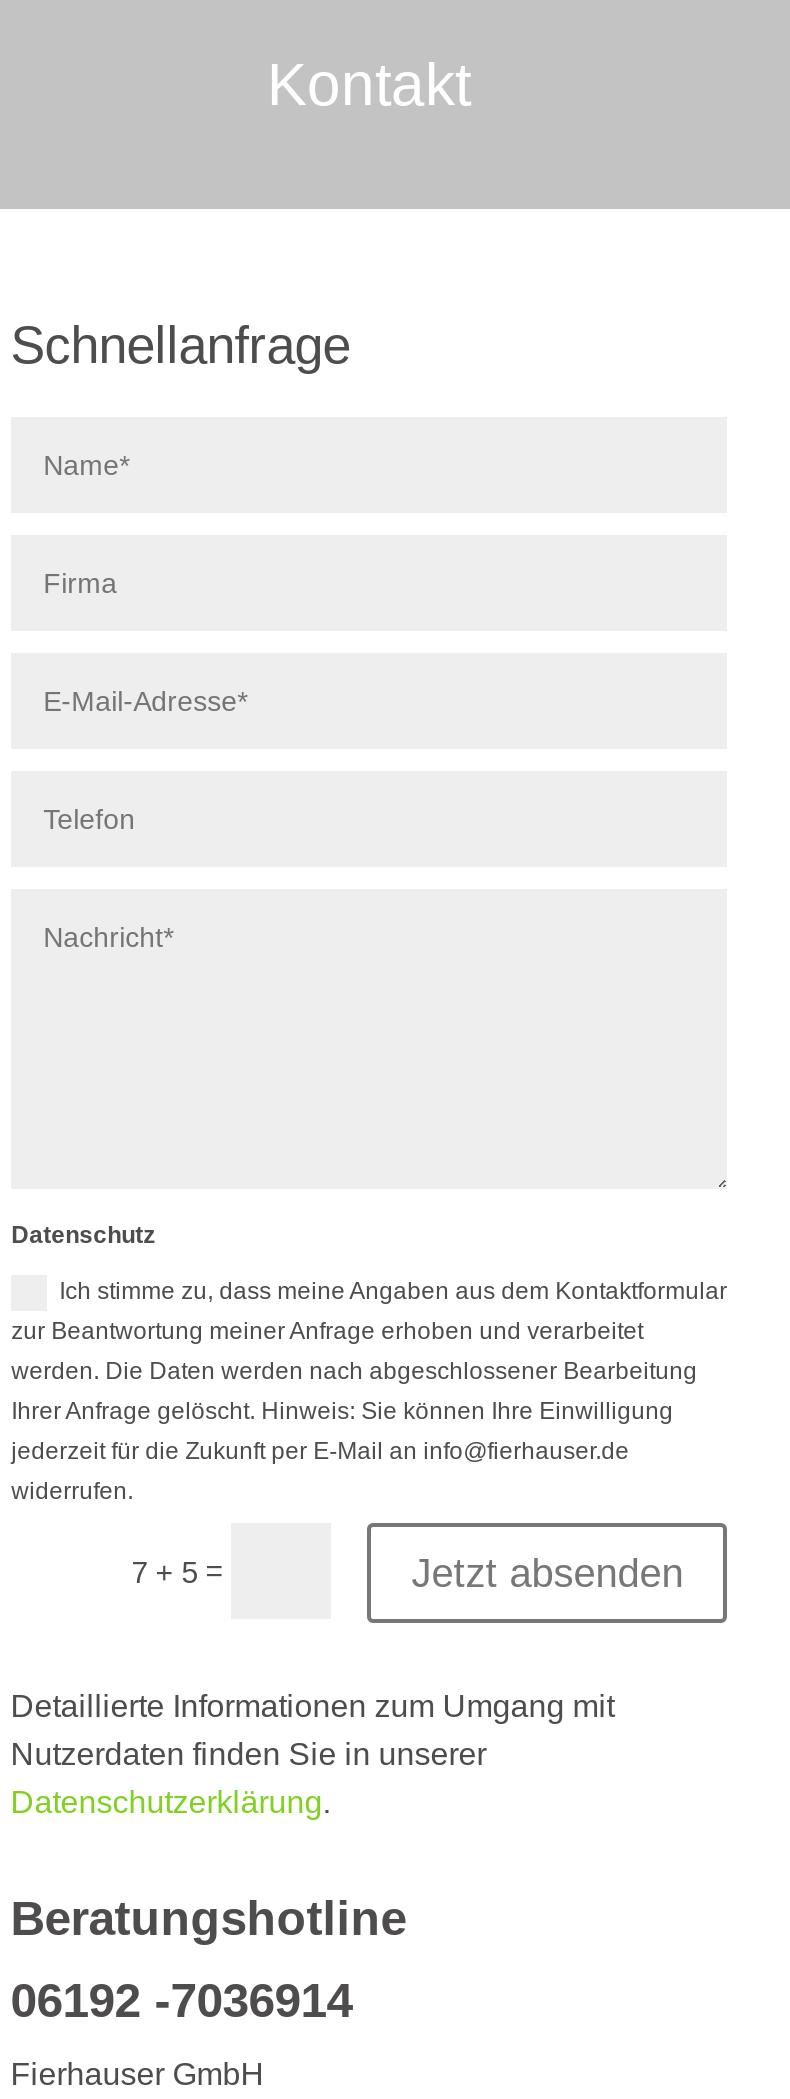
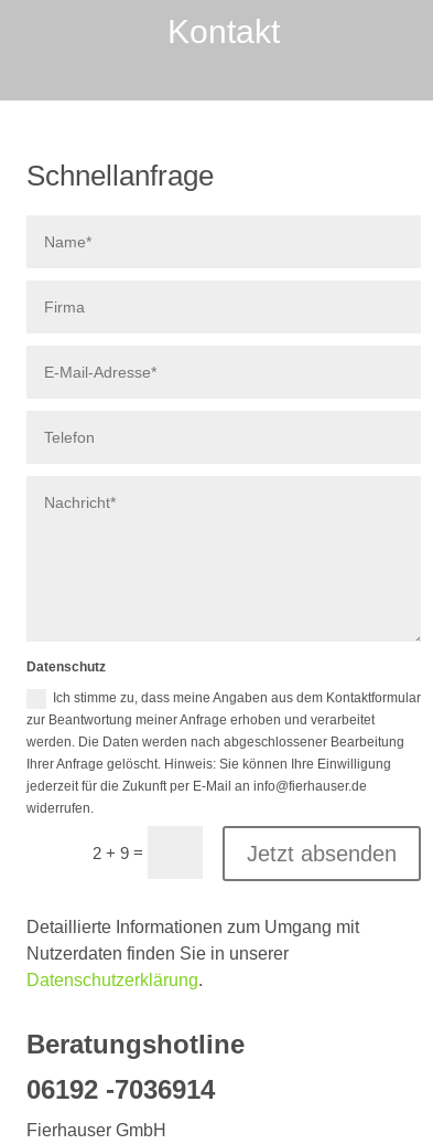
- 7 + 5 =
+ 2 + 9 =
